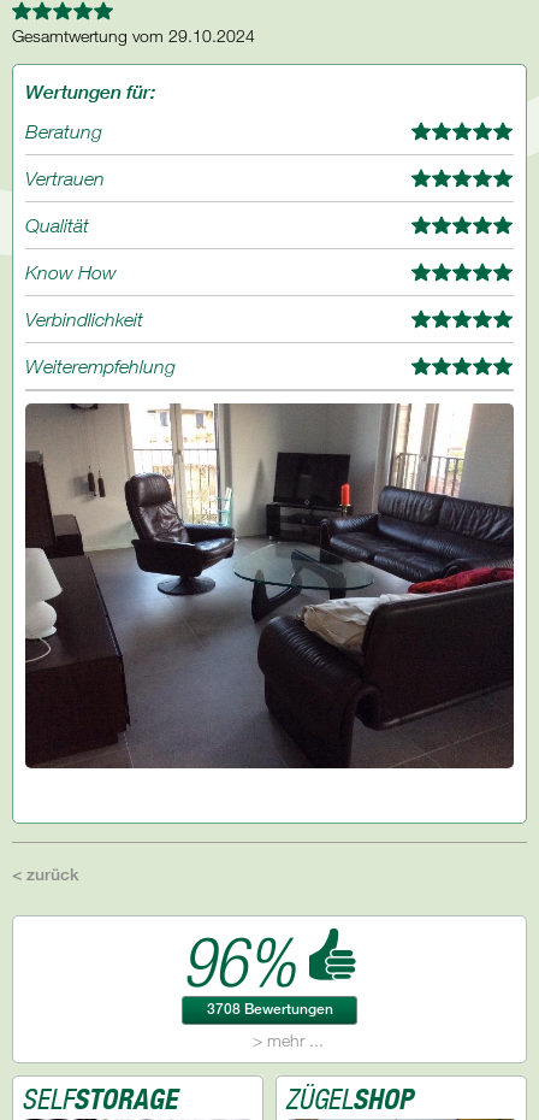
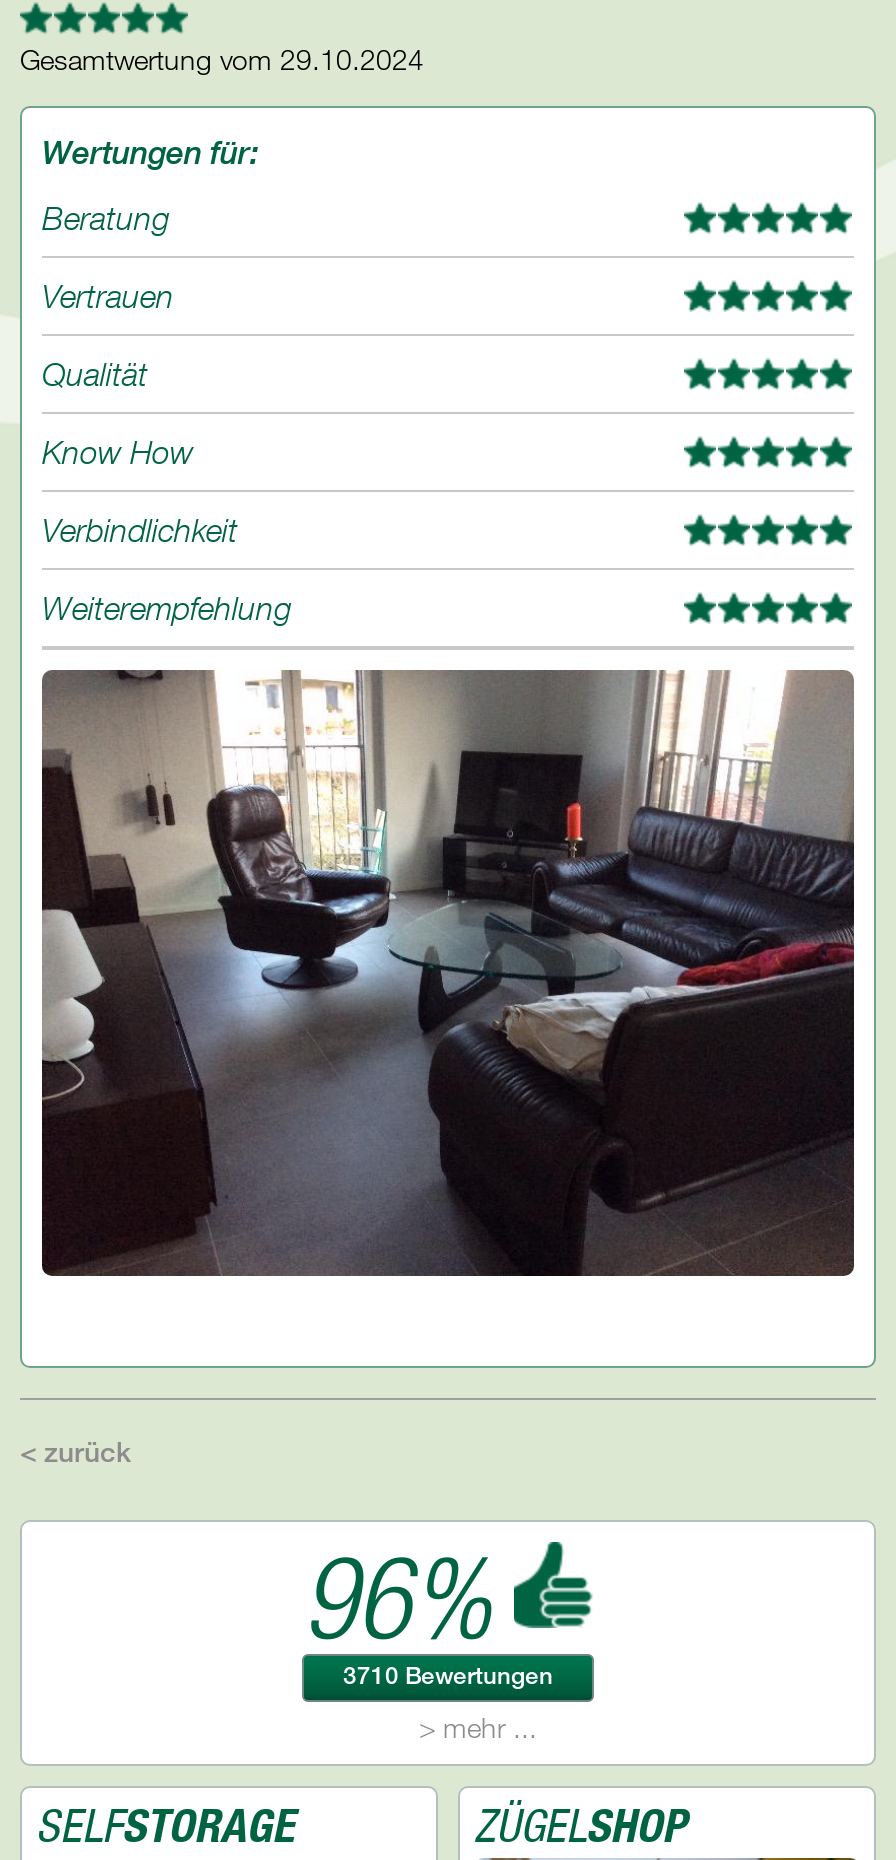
- 3708 Bewertungen
+ 3710 Bewertungen
